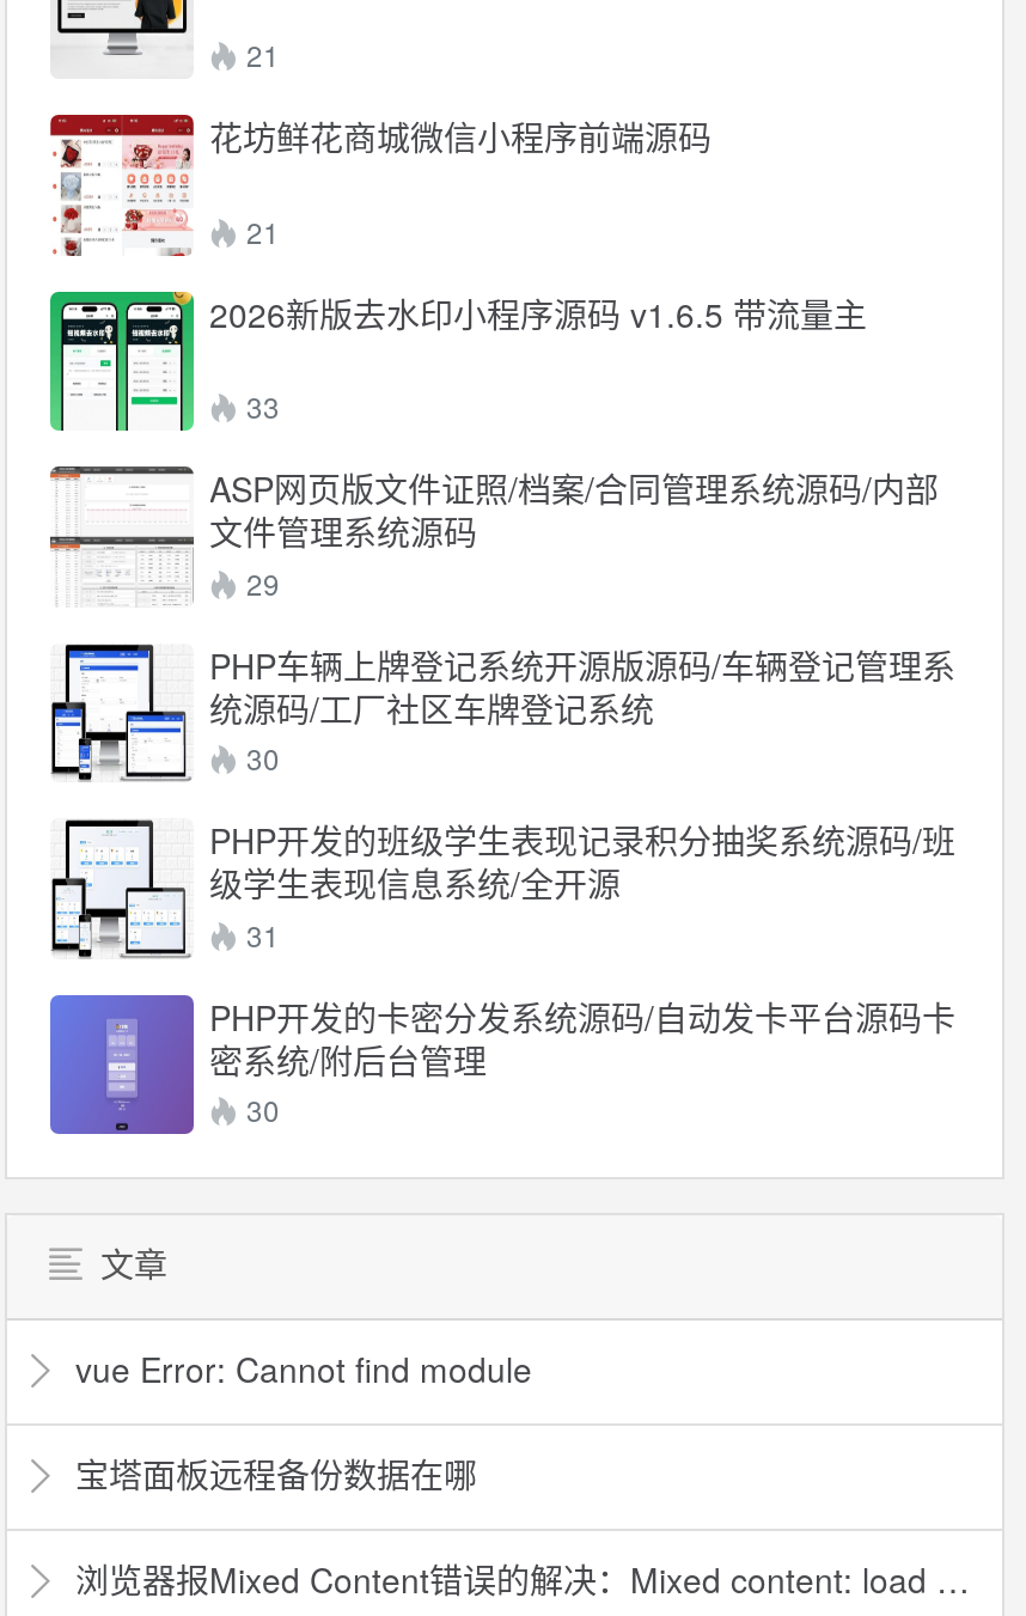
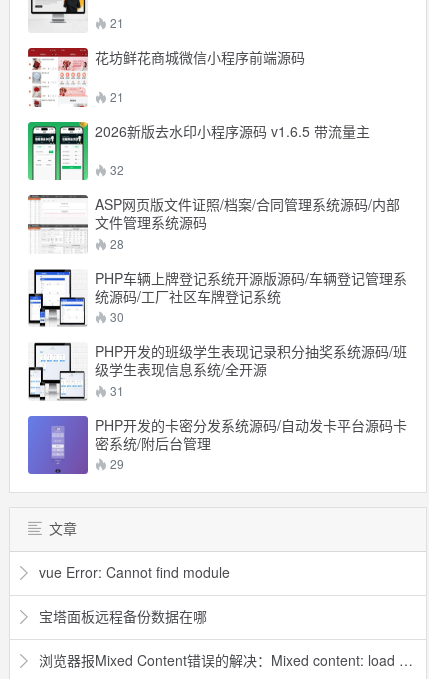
- 33
+ 32

- 29
+ 28

- 30
+ 29
